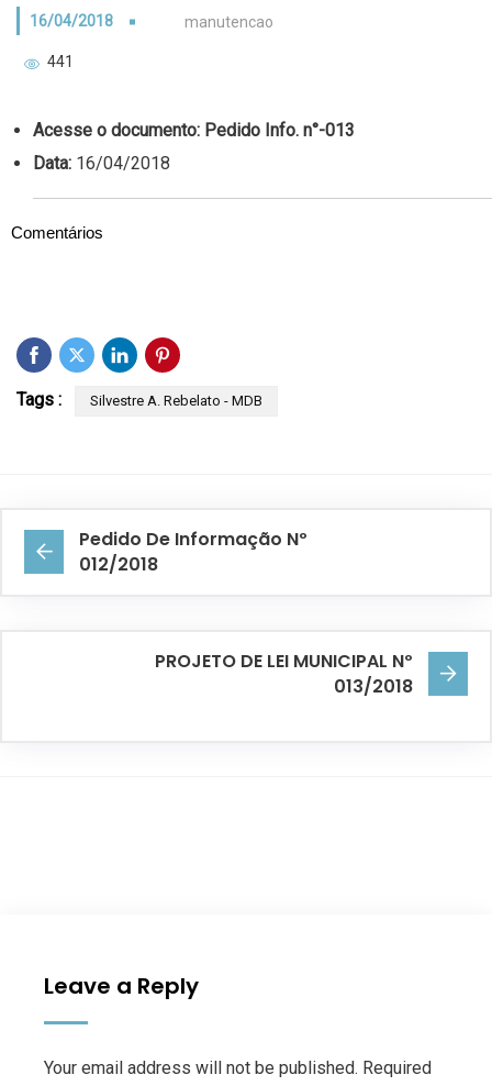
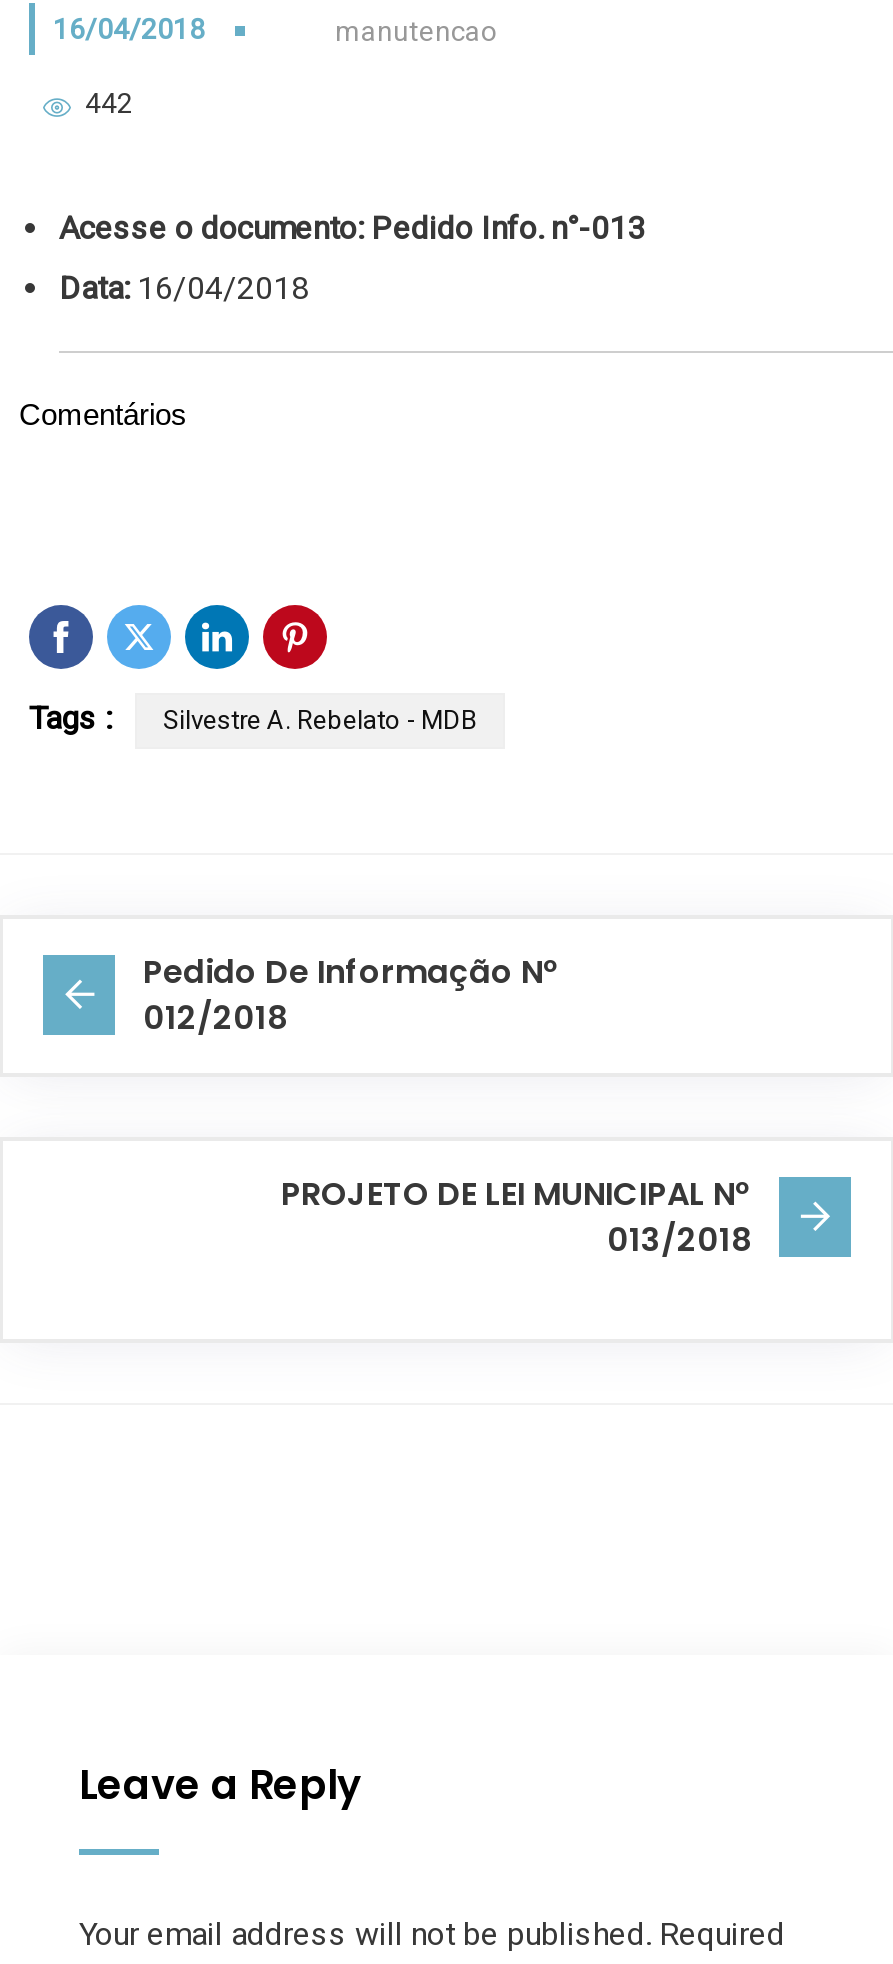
- 441
+ 442
